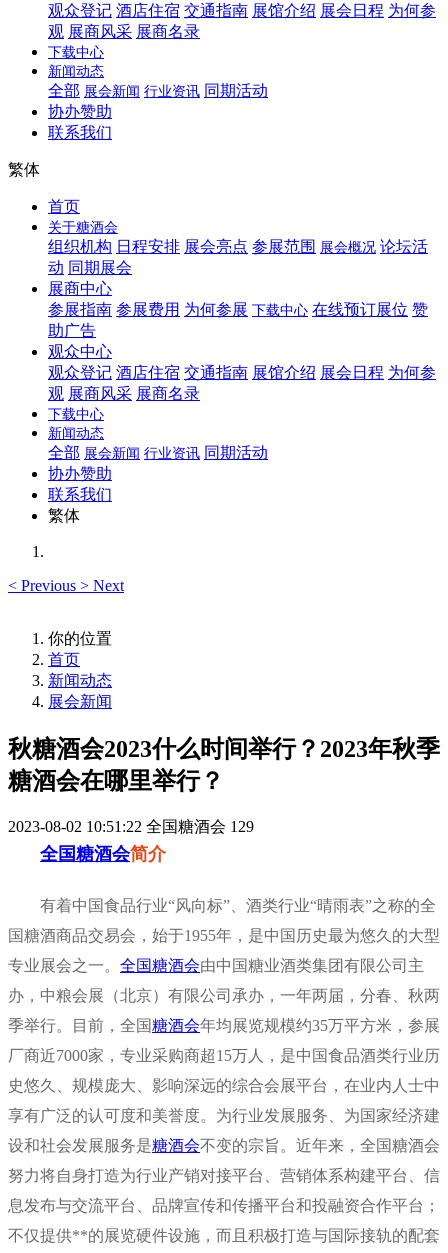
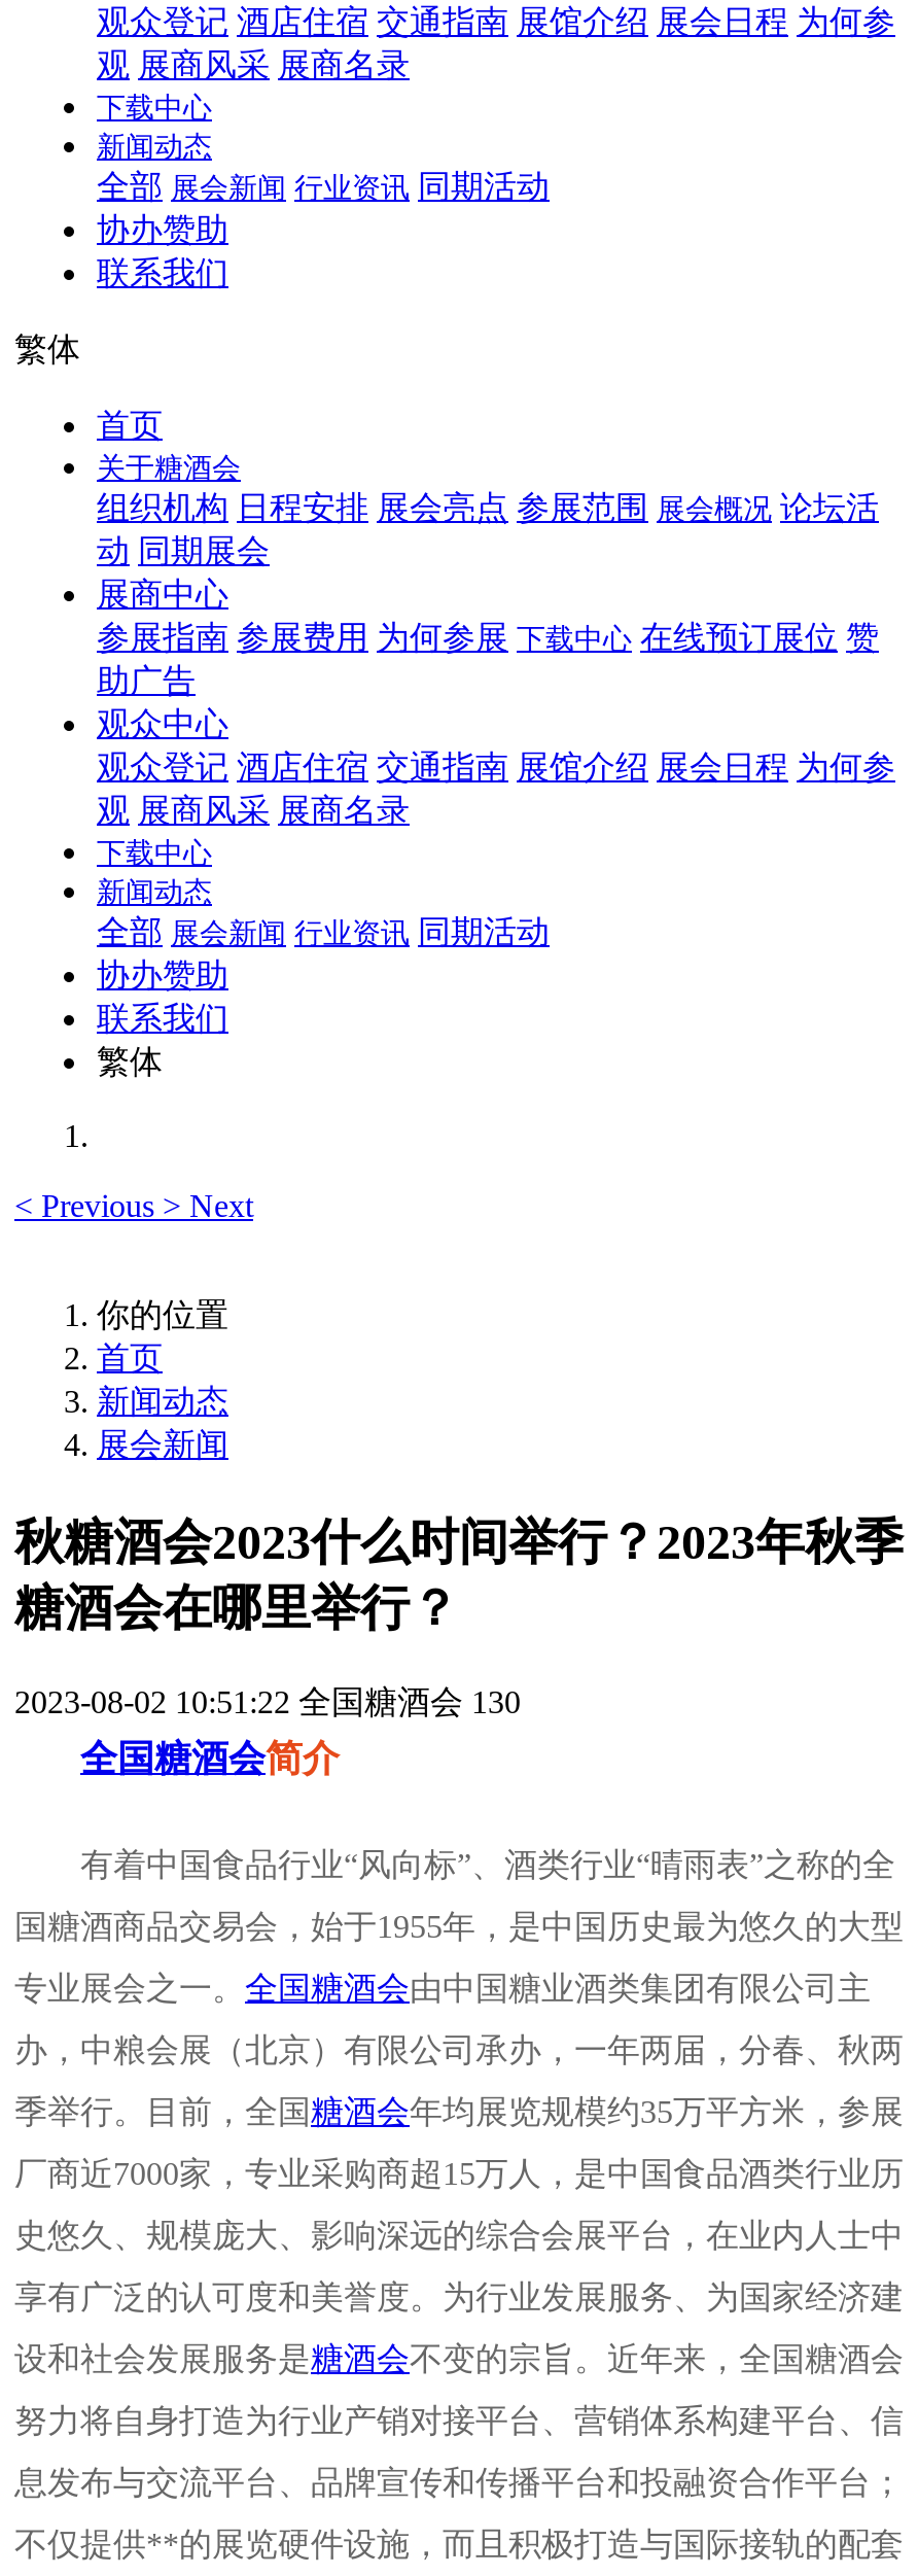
- 2023-08-02 10:51:22 全国糖酒会 129
+ 2023-08-02 10:51:22 全国糖酒会 130
